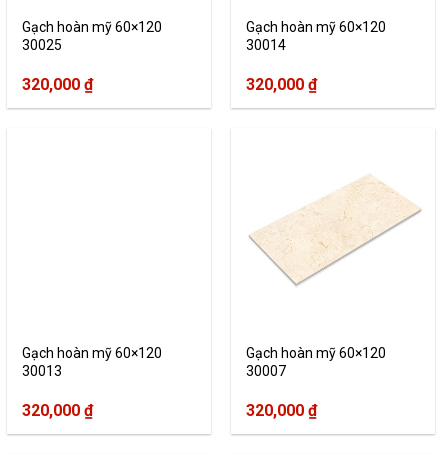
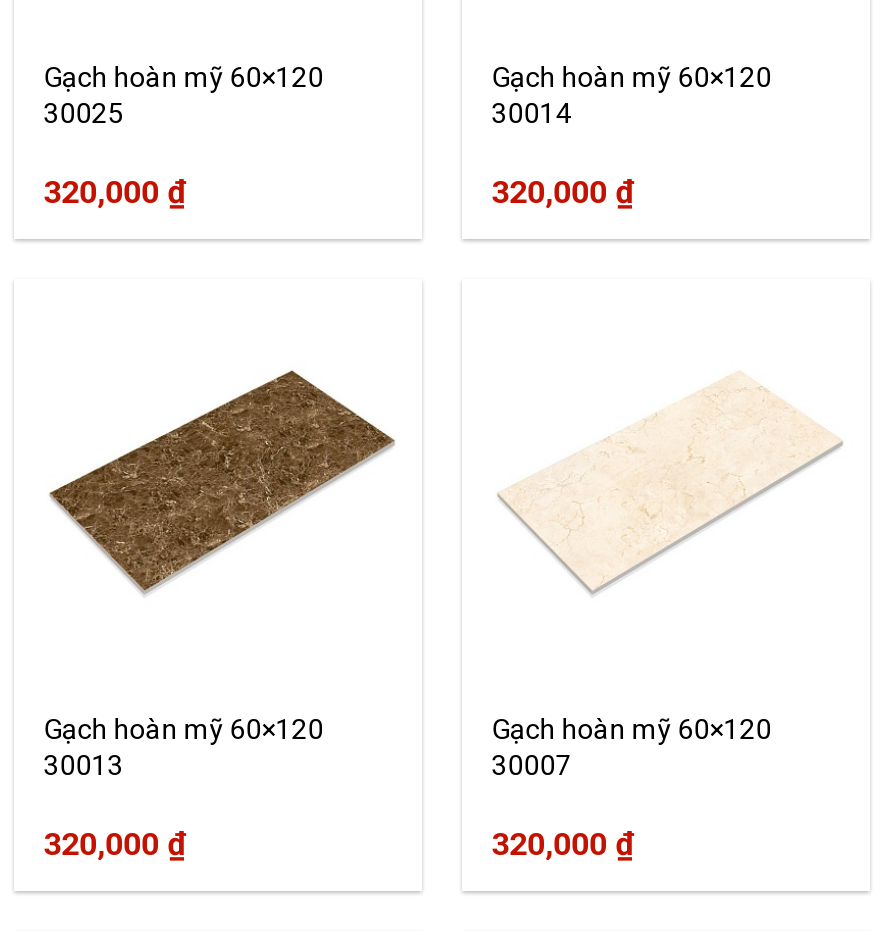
+ [image]
